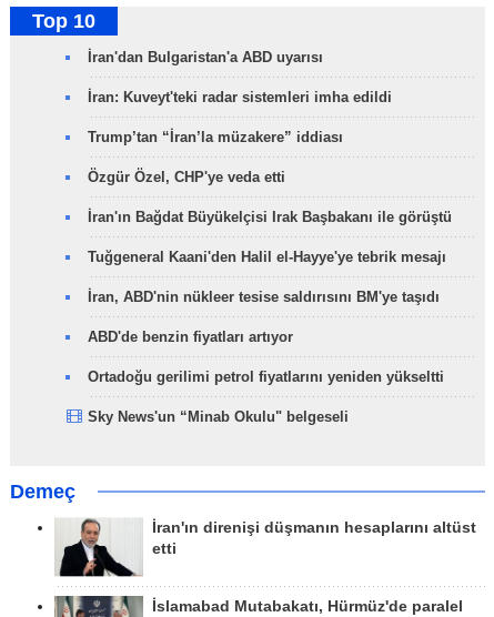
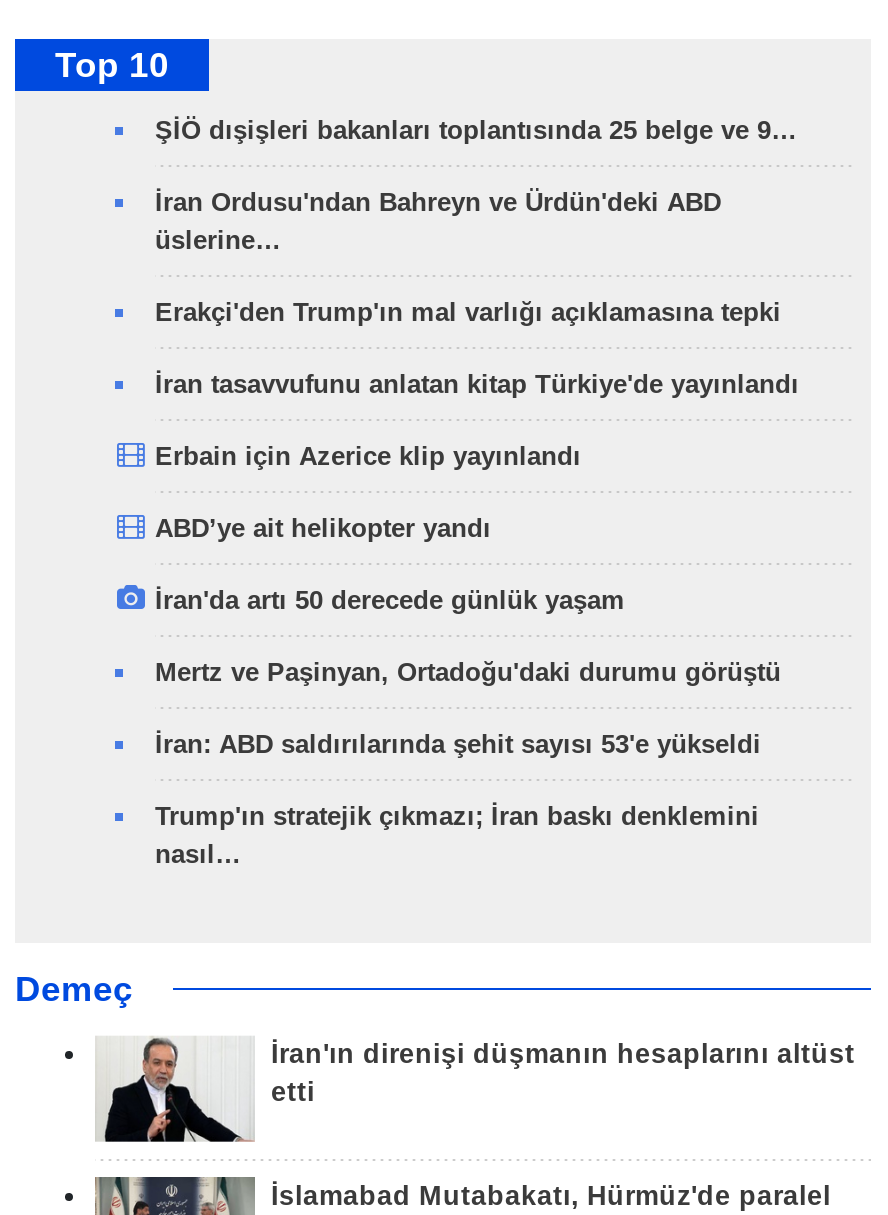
- İran'dan Bulgaristan'a ABD uyarısı
+ ŞİÖ dışişleri bakanları toplantısında 25 belge ve 9…

- İran: Kuveyt'teki radar sistemleri imha edildi
+ İran Ordusu'ndan Bahreyn ve Ürdün'deki ABD
+ üslerine…

- Trump’tan “İran’la müzakere” iddiası
+ Erakçi'den Trump'ın mal varlığı açıklamasına tepki

- Özgür Özel, CHP'ye veda etti
+ İran tasavvufunu anlatan kitap Türkiye'de yayınlandı

- İran'ın Bağdat Büyükelçisi Irak Başbakanı ile görüştü
+ Erbain için Azerice klip yayınlandı

- Tuğgeneral Kaani'den Halil el-Hayye'ye tebrik mesajı
+ ABD’ye ait helikopter yandı

- İran, ABD'nin nükleer tesise saldırısını BM'ye taşıdı
+ İran'da artı 50 derecede günlük yaşam

- ABD'de benzin fiyatları artıyor
+ Mertz ve Paşinyan, Ortadoğu'daki durumu görüştü

- Ortadoğu gerilimi petrol fiyatlarını yeniden yükseltti
+ İran: ABD saldırılarında şehit sayısı 53'e yükseldi

- Sky News'un “Minab Okulu" belgeseli
+ Trump'ın stratejik çıkmazı; İran baskı denklemini
+ nasıl…
